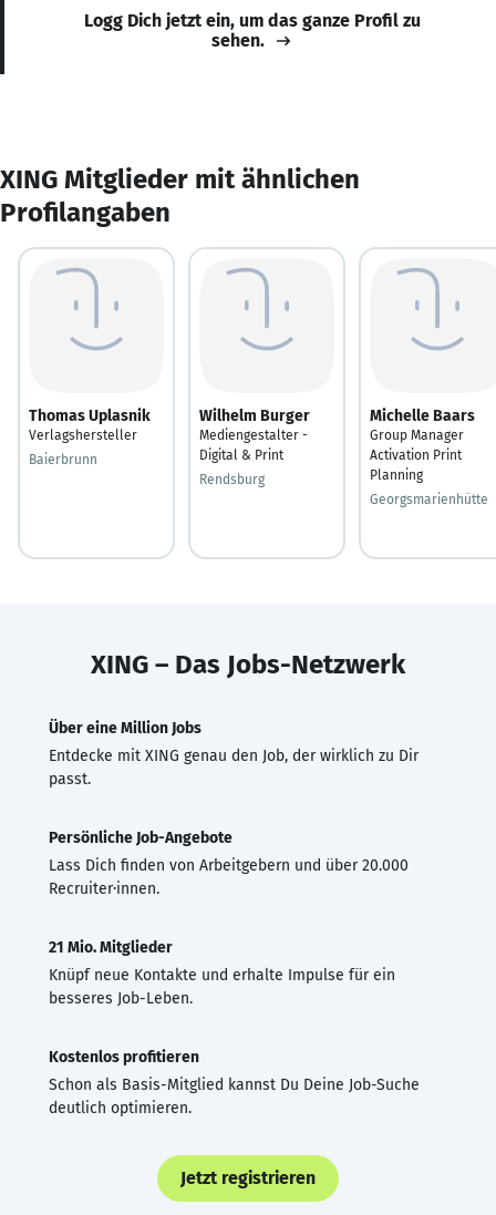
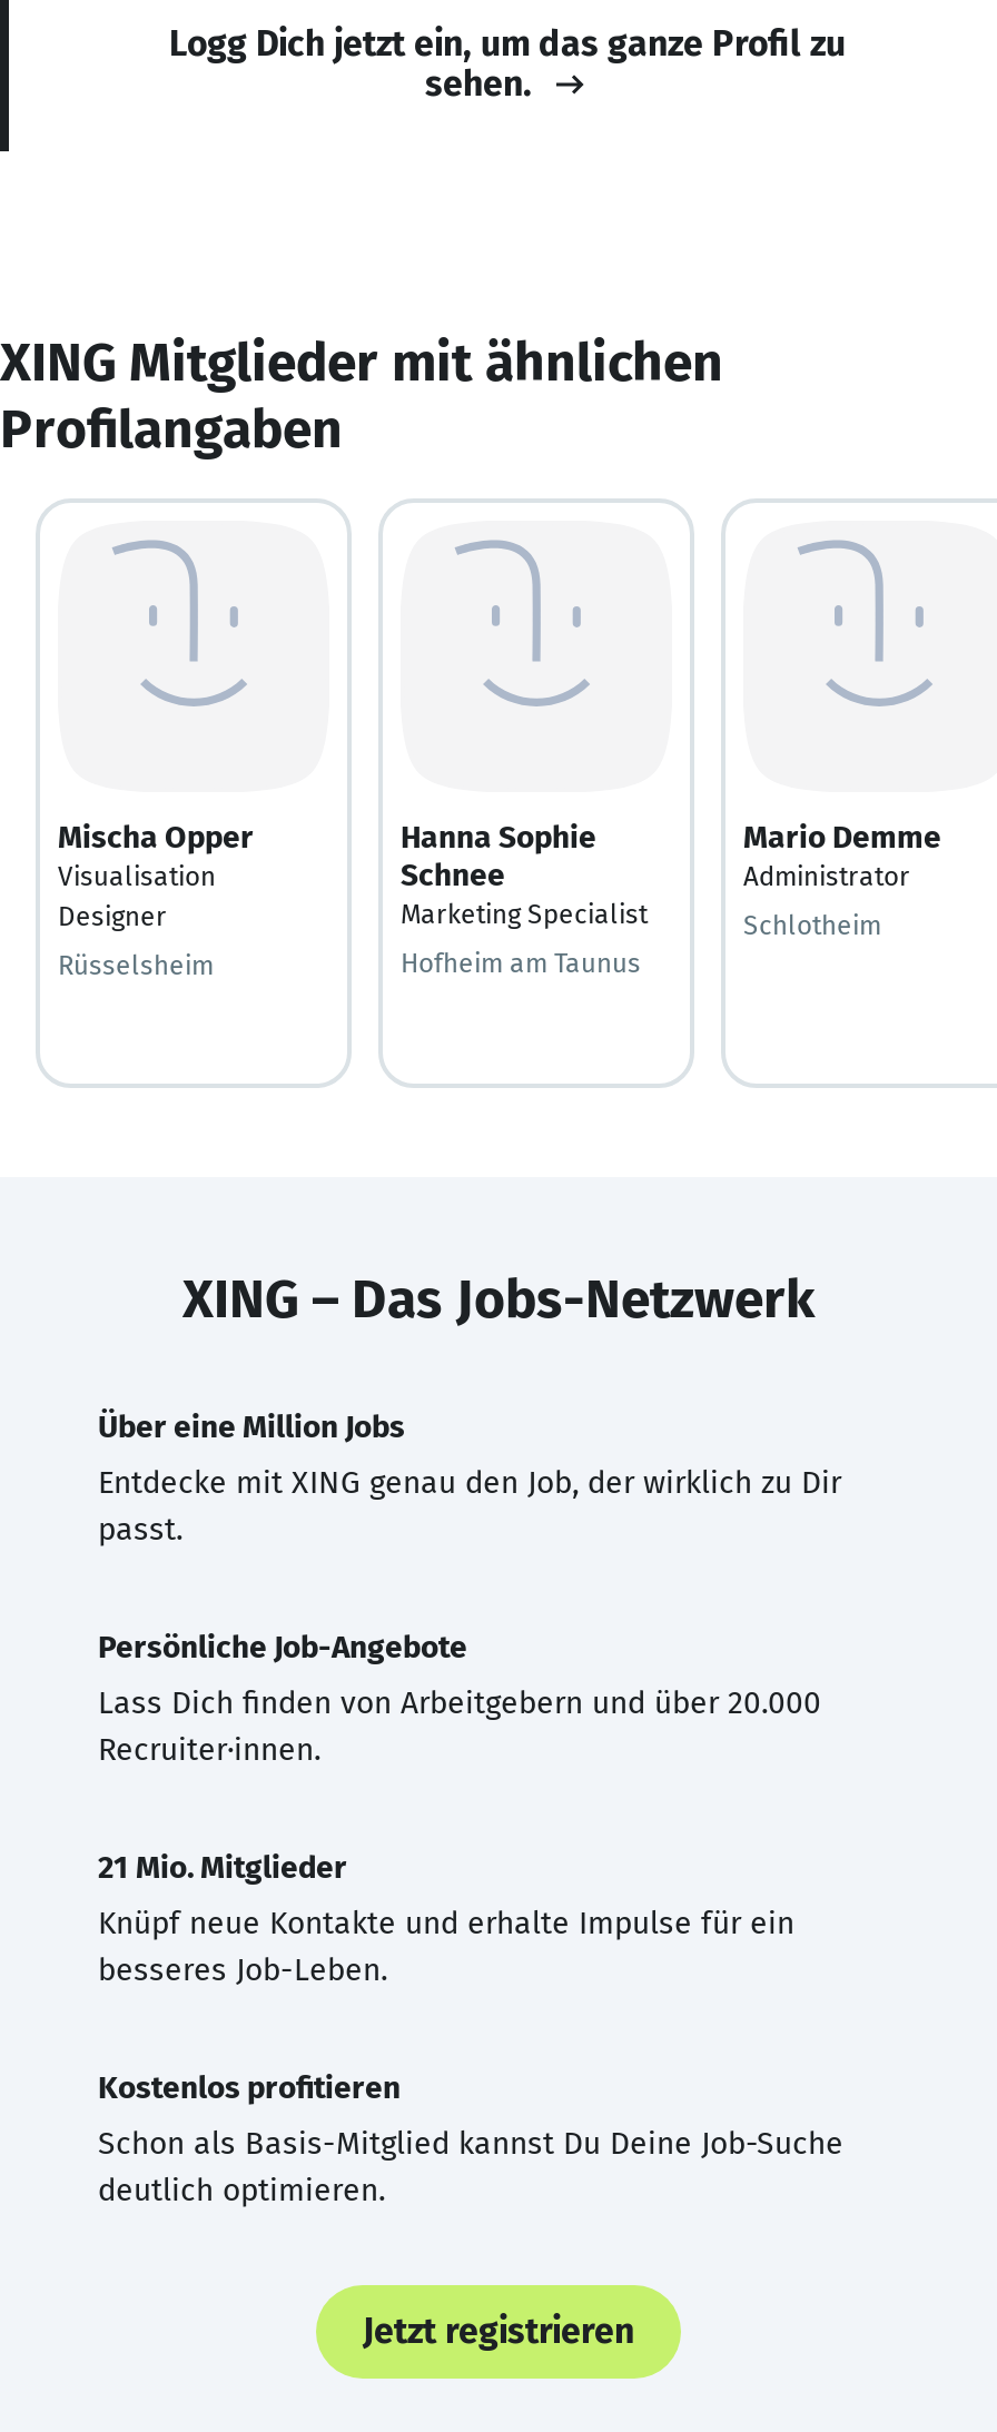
- Thomas Uplasnik
- Verlagshersteller
+ Mischa Opper
+ Visualisation
+ Designer

- Wilhelm Burger
- Mediengestalter -
- Digital & Print
+ Hanna Sophie
+ Schnee
+ Marketing Specialist

- Michelle Baars
- Group Manager
- Activation Print
- Planning
+ Mario Demme
+ Administrator

- Baierbrunn
+ Rüsselsheim

- Rendsburg
+ Hofheim am Taunus

- Georgsmarienhütte
+ Schlotheim
